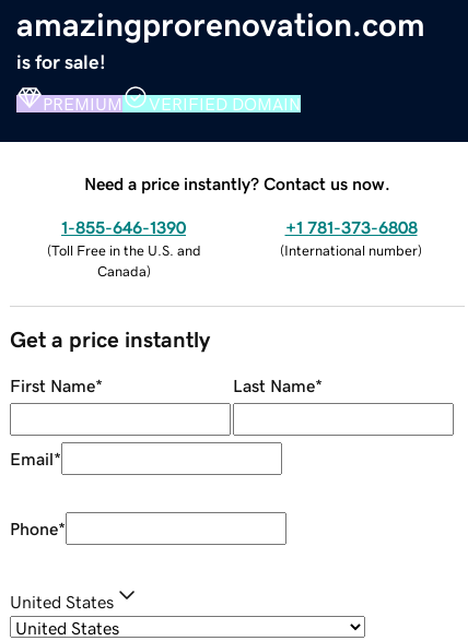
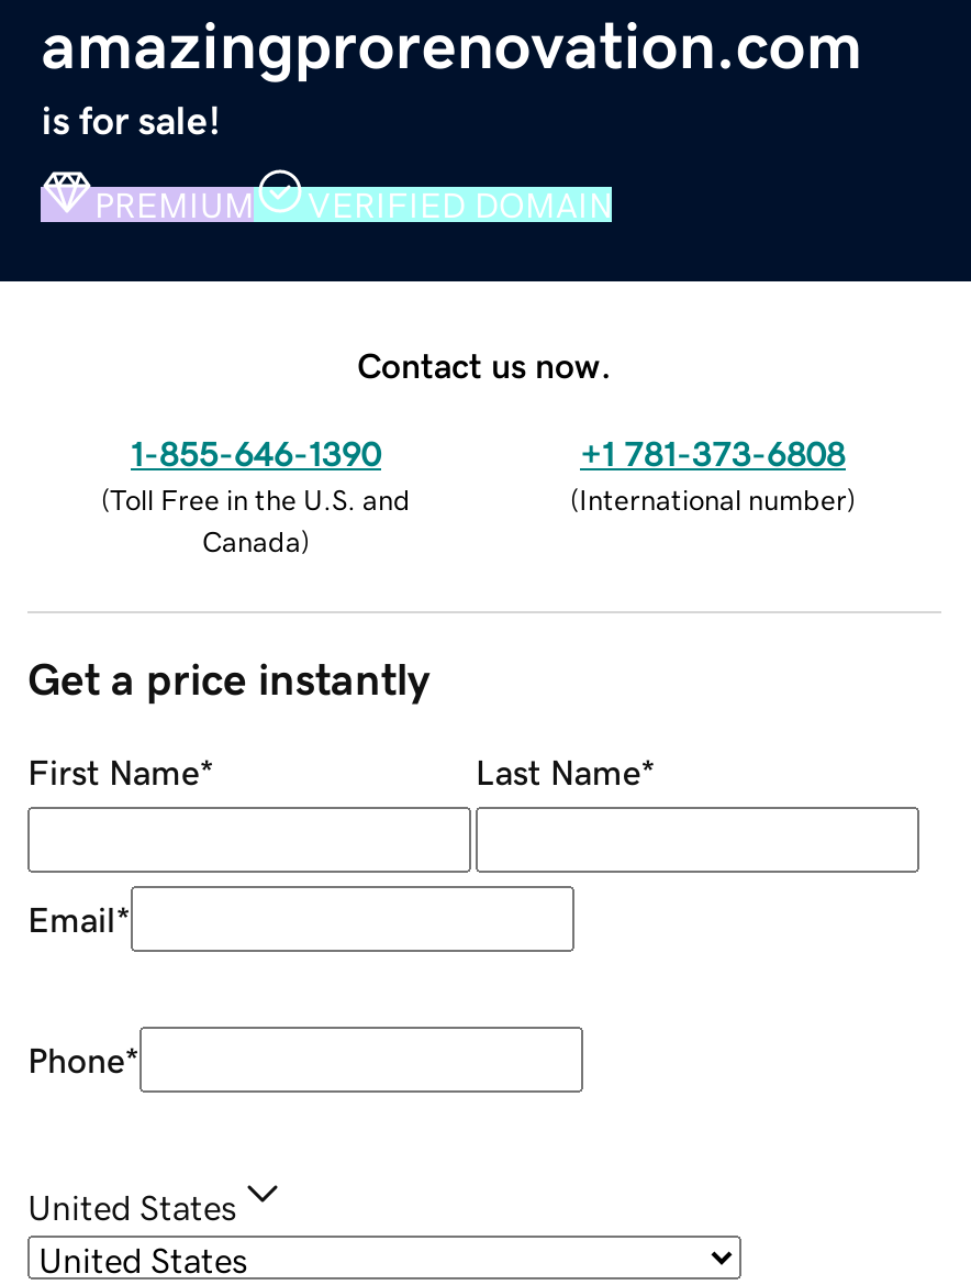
- Need a price instantly? Contact us now.
+ Contact us now.
